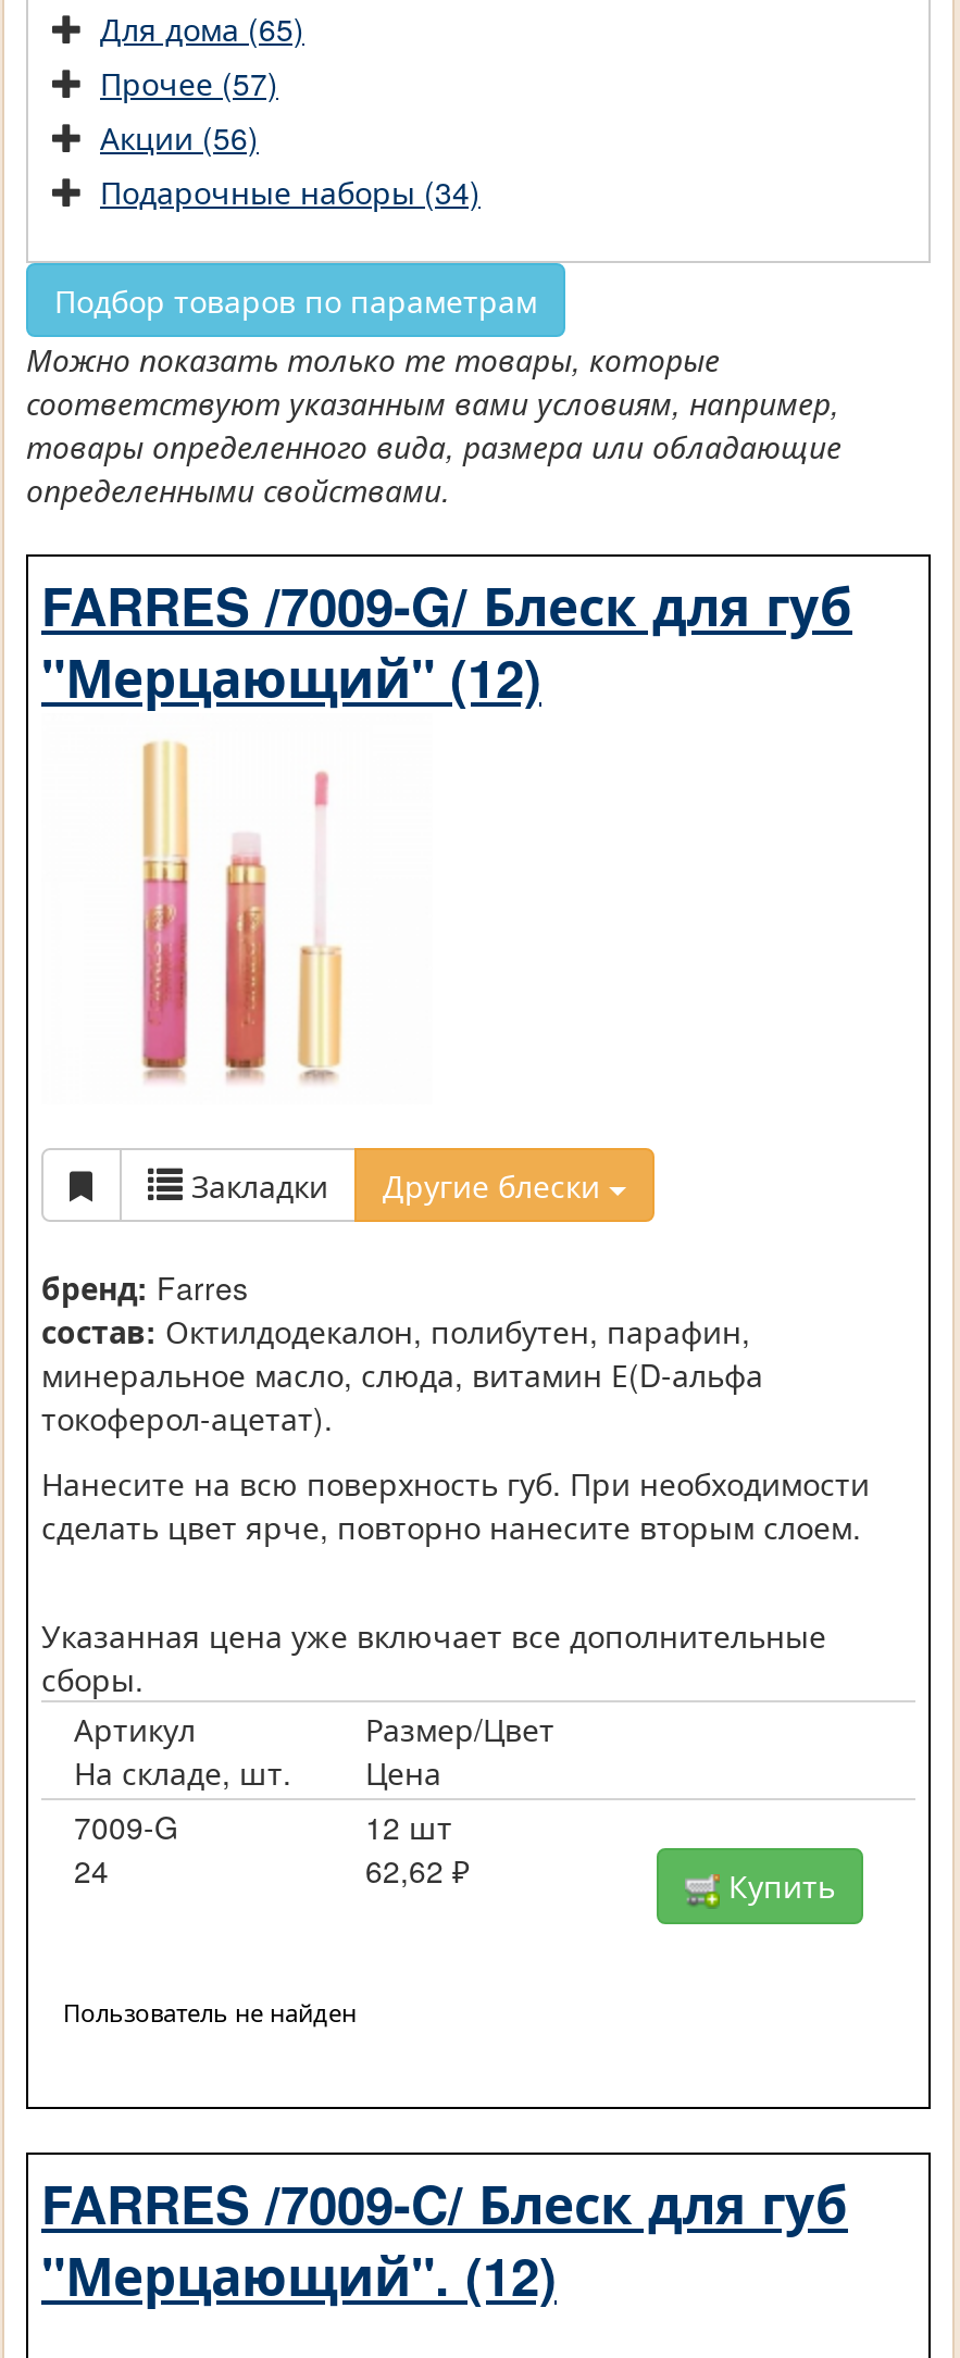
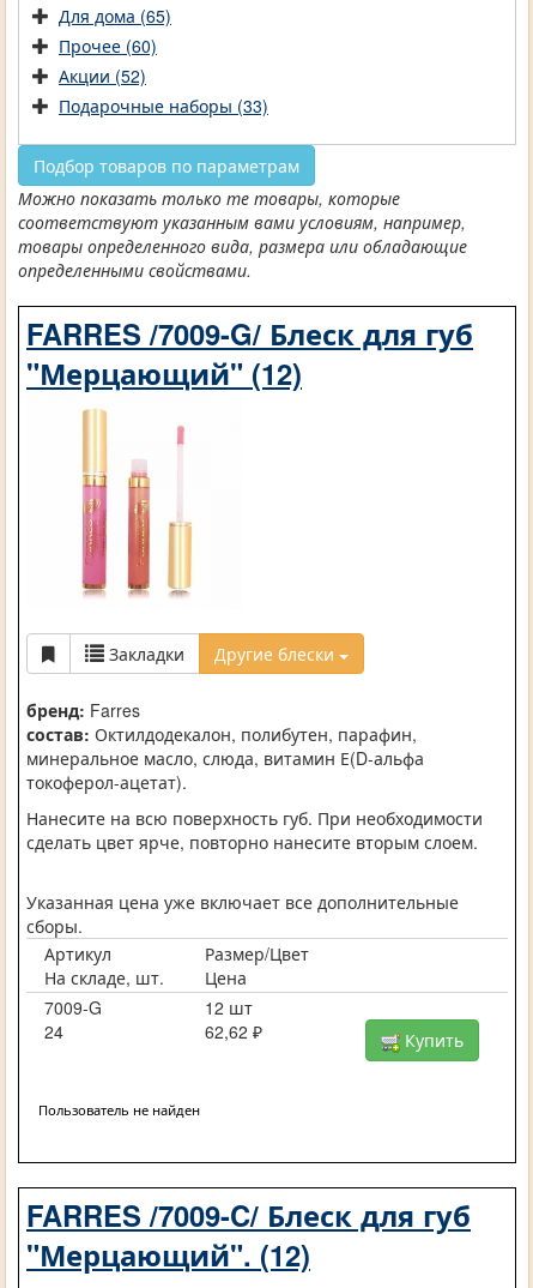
- Прочее (57)
+ Прочее (60)

- Акции (56)
+ Акции (52)

- Подарочные наборы (34)
+ Подарочные наборы (33)
